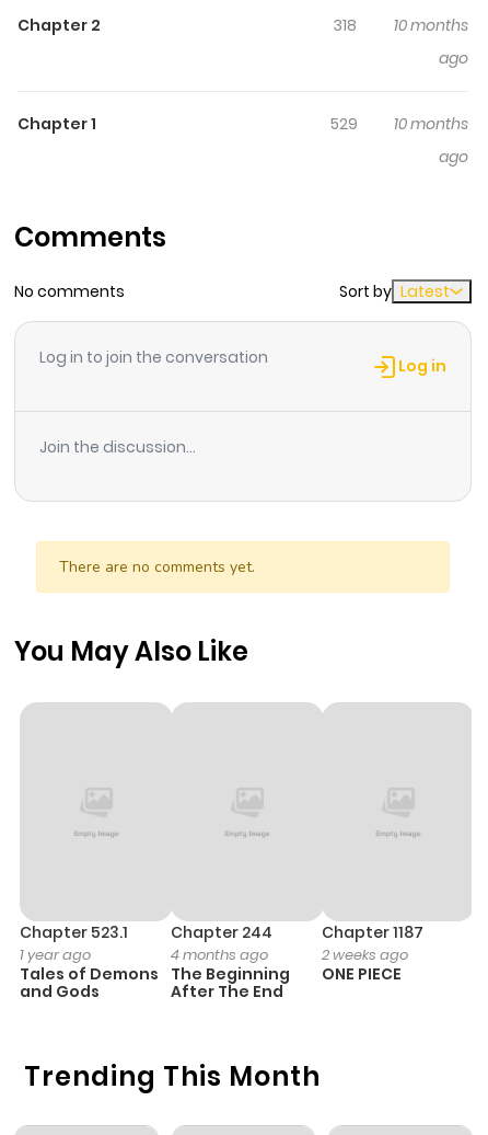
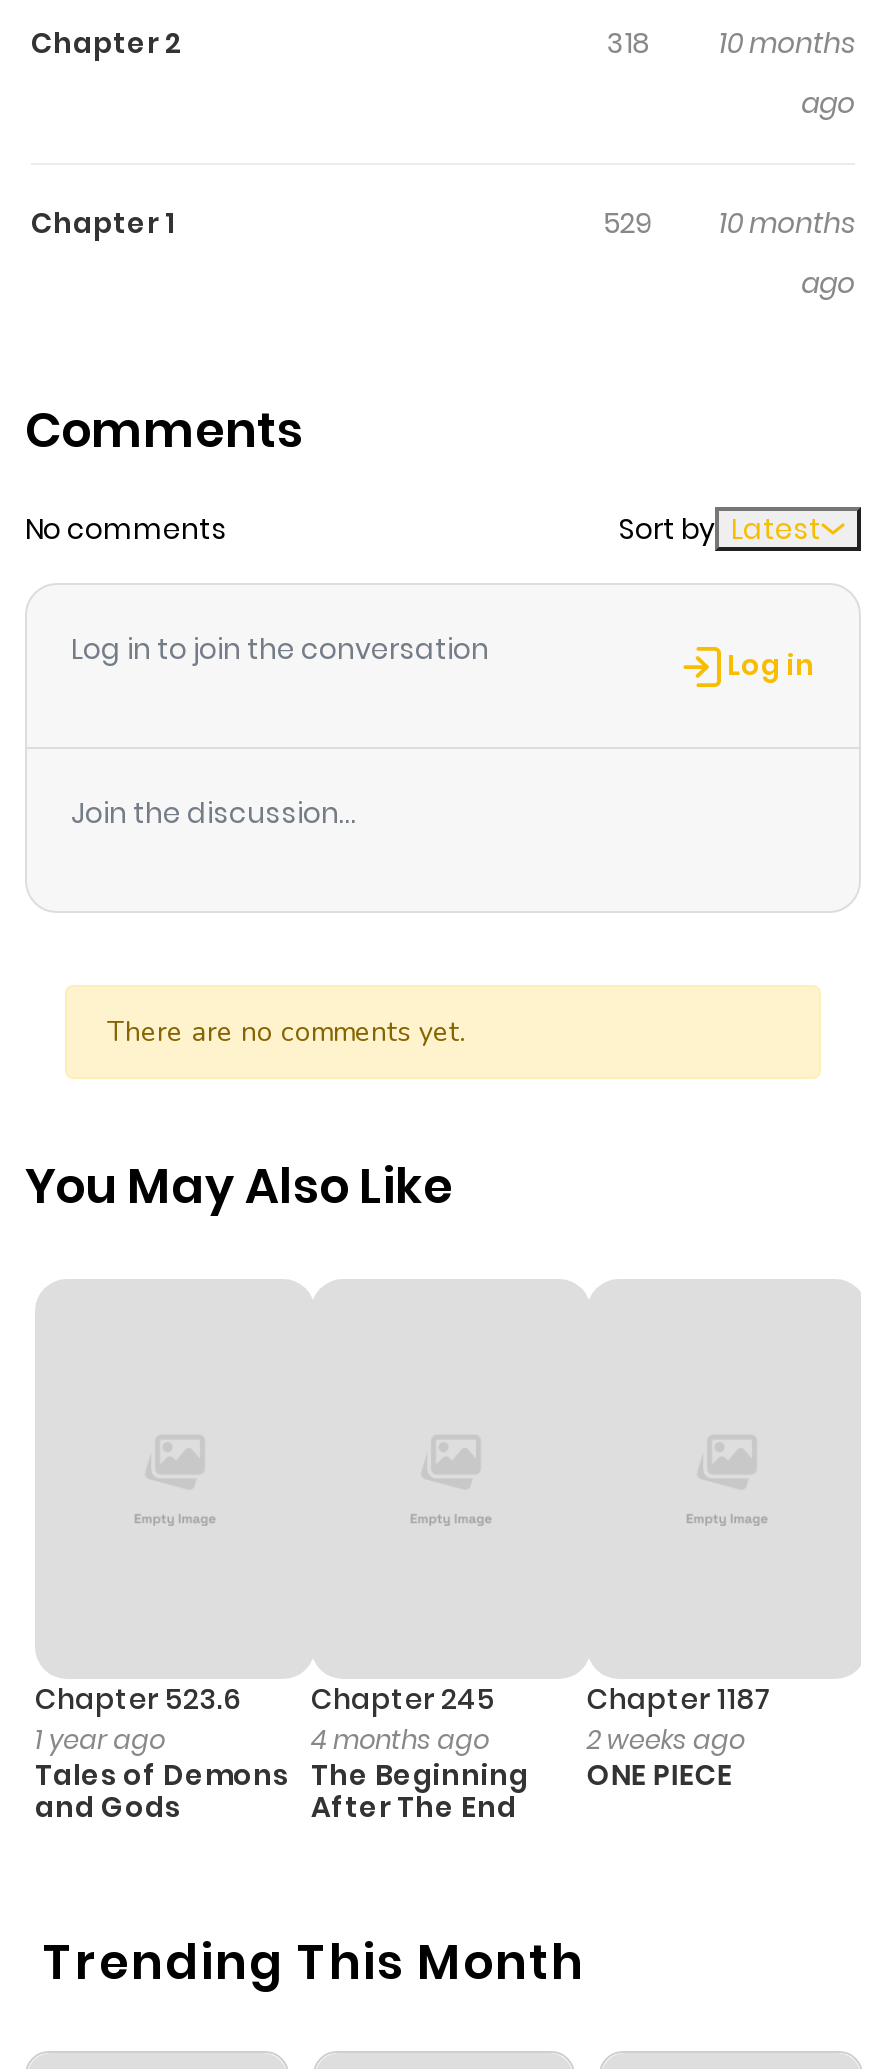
- Chapter 523.1
+ Chapter 523.6

- Chapter 244
+ Chapter 245
